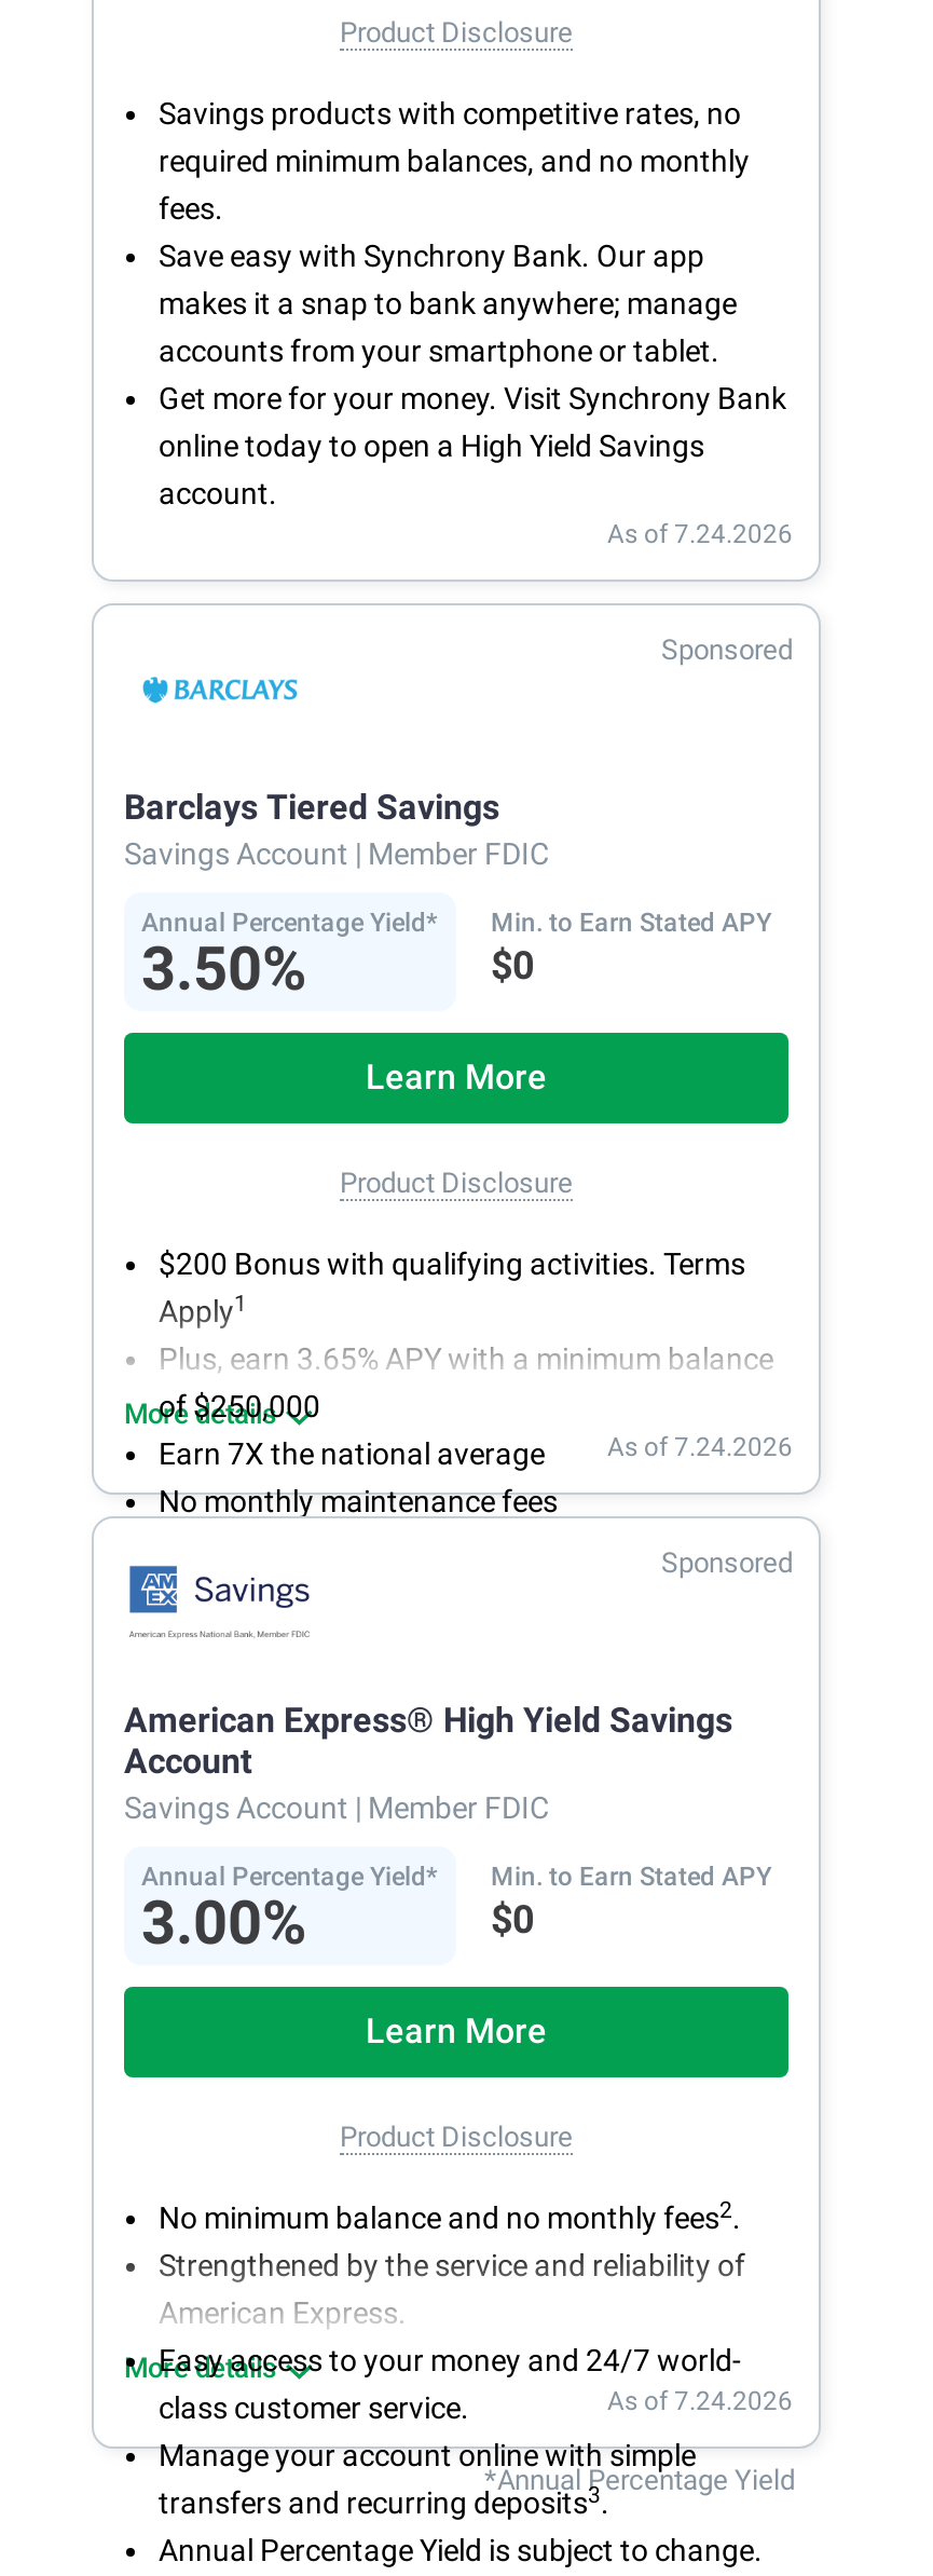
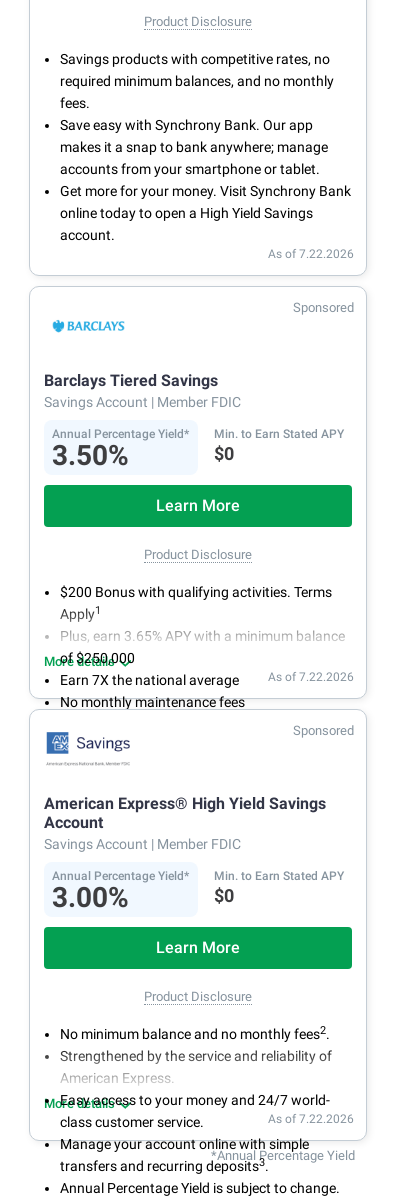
- As of 7.24.2026
+ As of 7.22.2026

- As of 7.24.2026
+ As of 7.22.2026

- As of 7.24.2026
+ As of 7.22.2026
